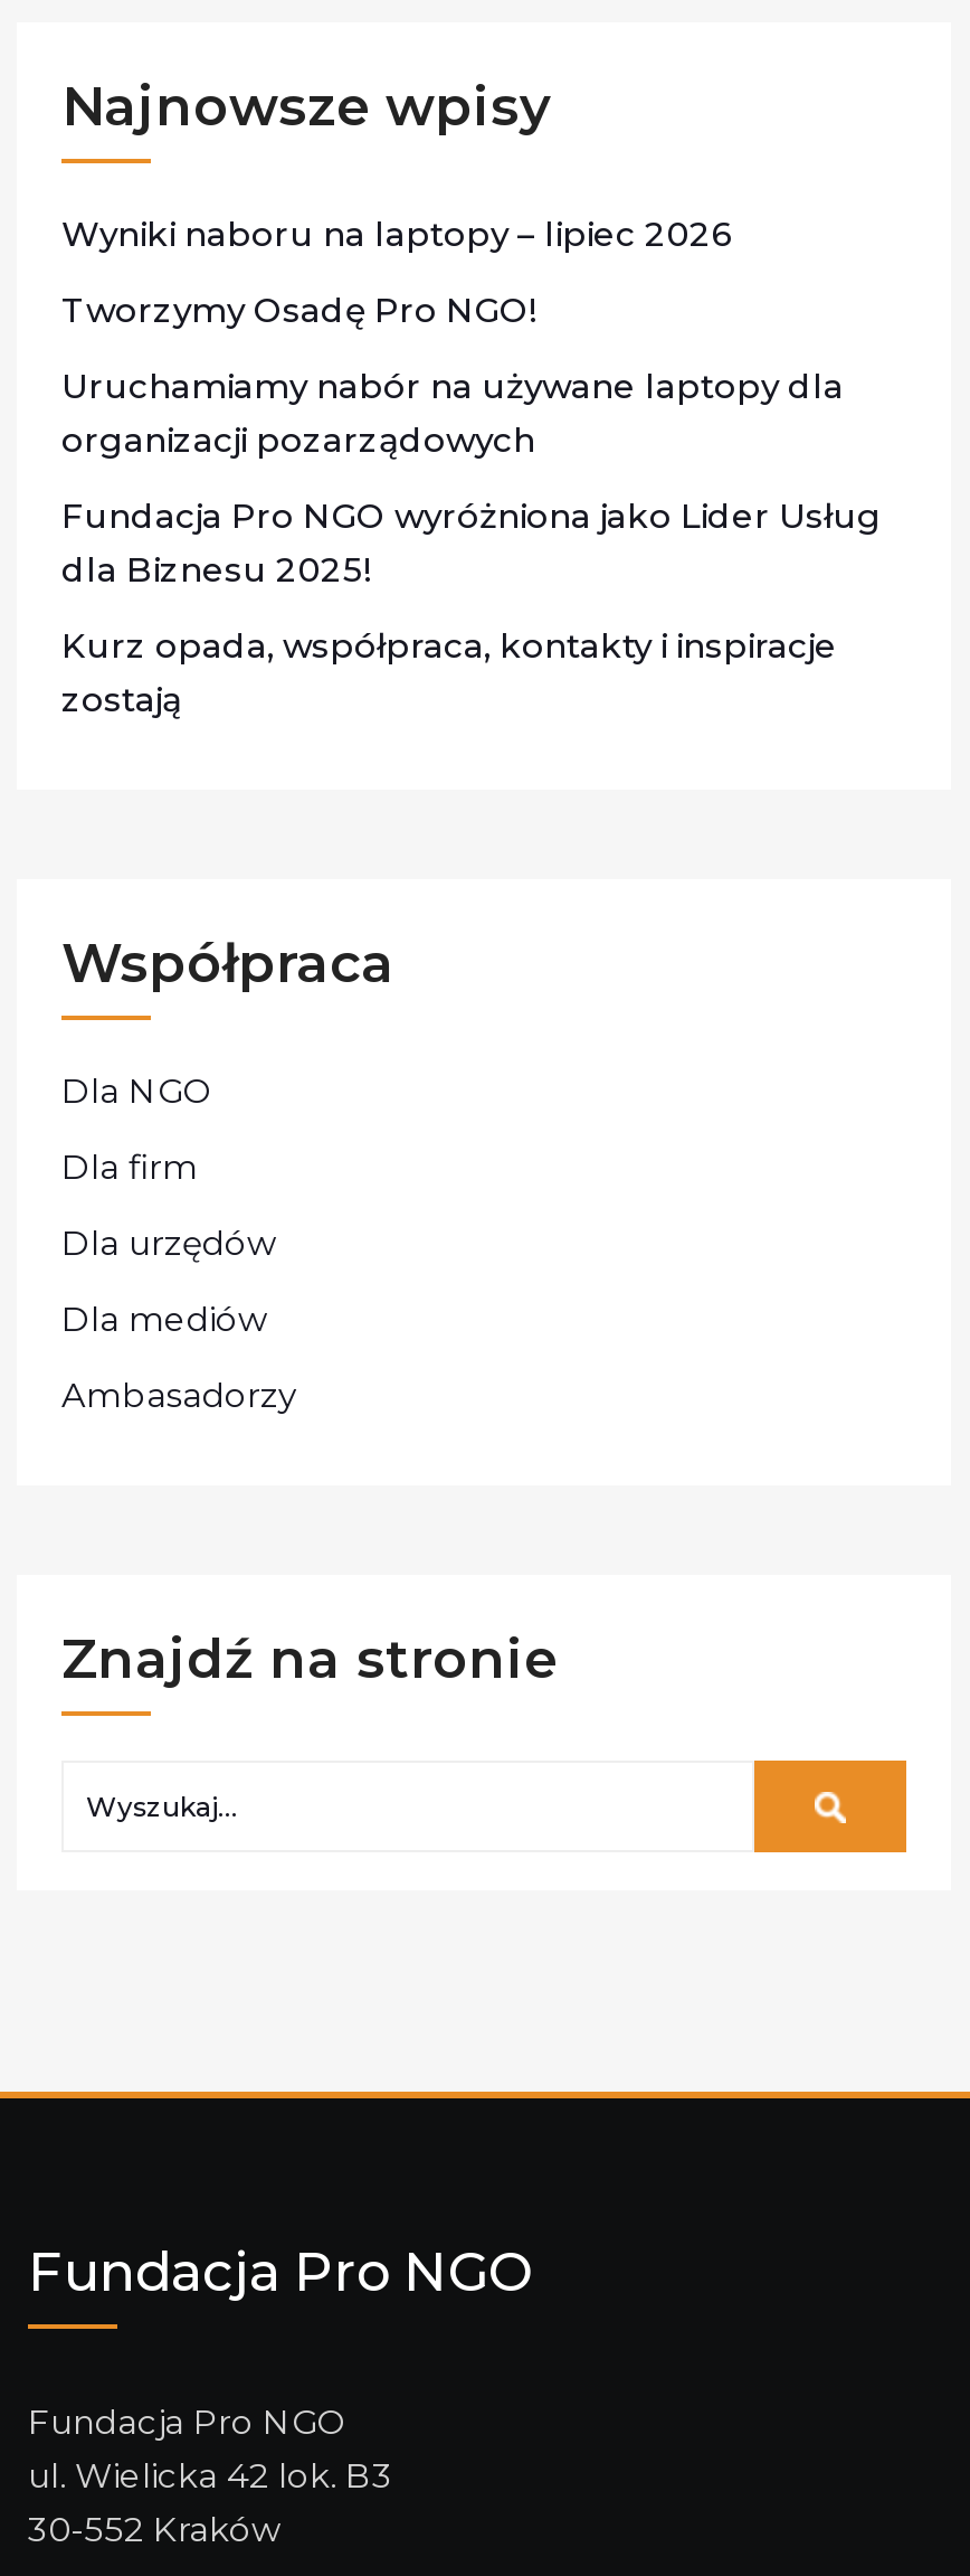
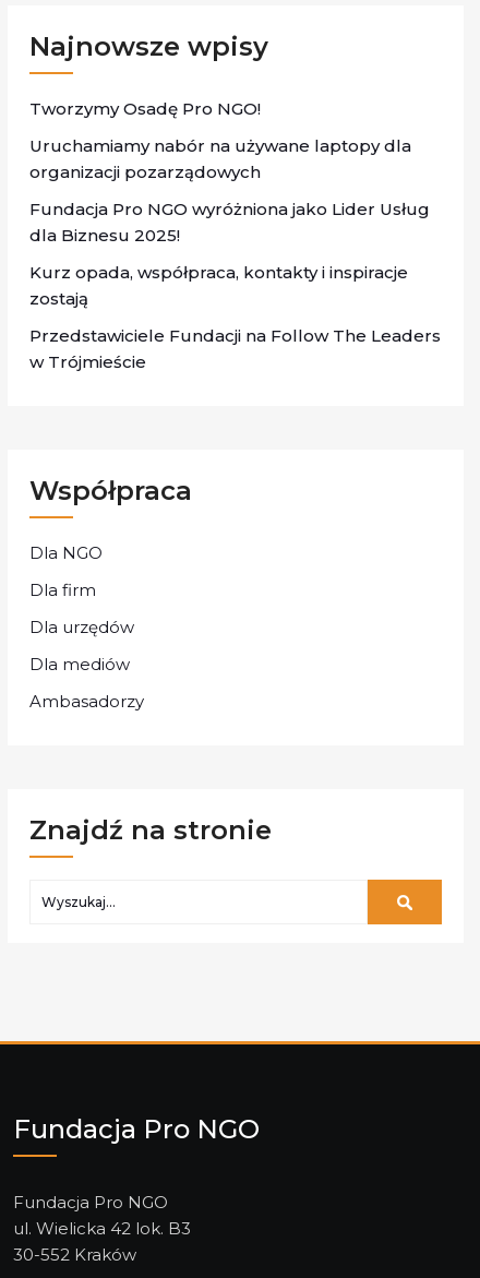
- Wyniki naboru na laptopy – lipiec 2026

moved up: Tworzymy Osadę Pro NGO! | Uruchamiamy nabór na używane laptopy dla | organizacji pozarządowych | Fundacja Pro NGO wyróżniona jako Lider Usług | dla Biznesu 2025! | Kurz opada, współpraca, kontakty i inspiracje | zostają

+ Przedstawiciele Fundacji na Follow The Leaders
+ w Trójmieście
